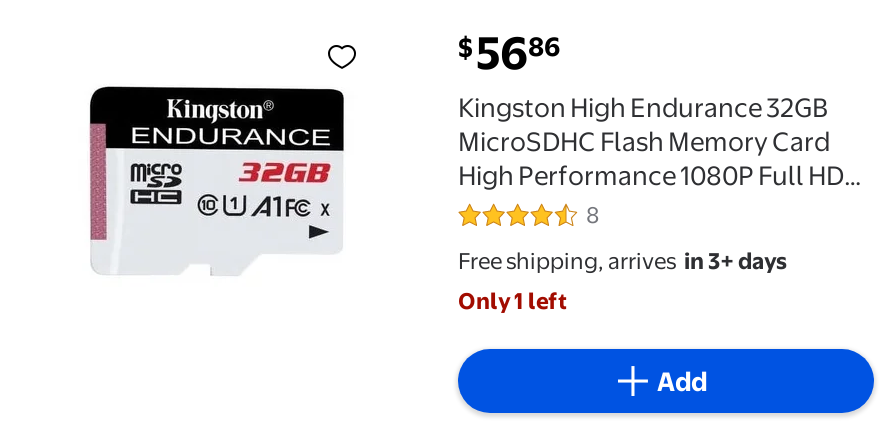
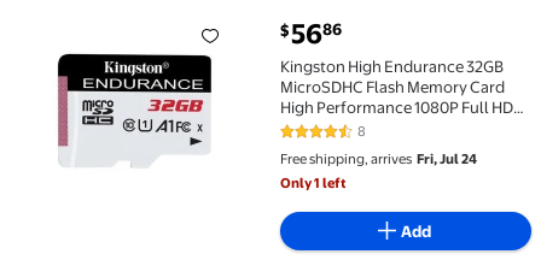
- Free shipping, arrives in 3+ days
+ Free shipping, arrives Fri, Jul 24
